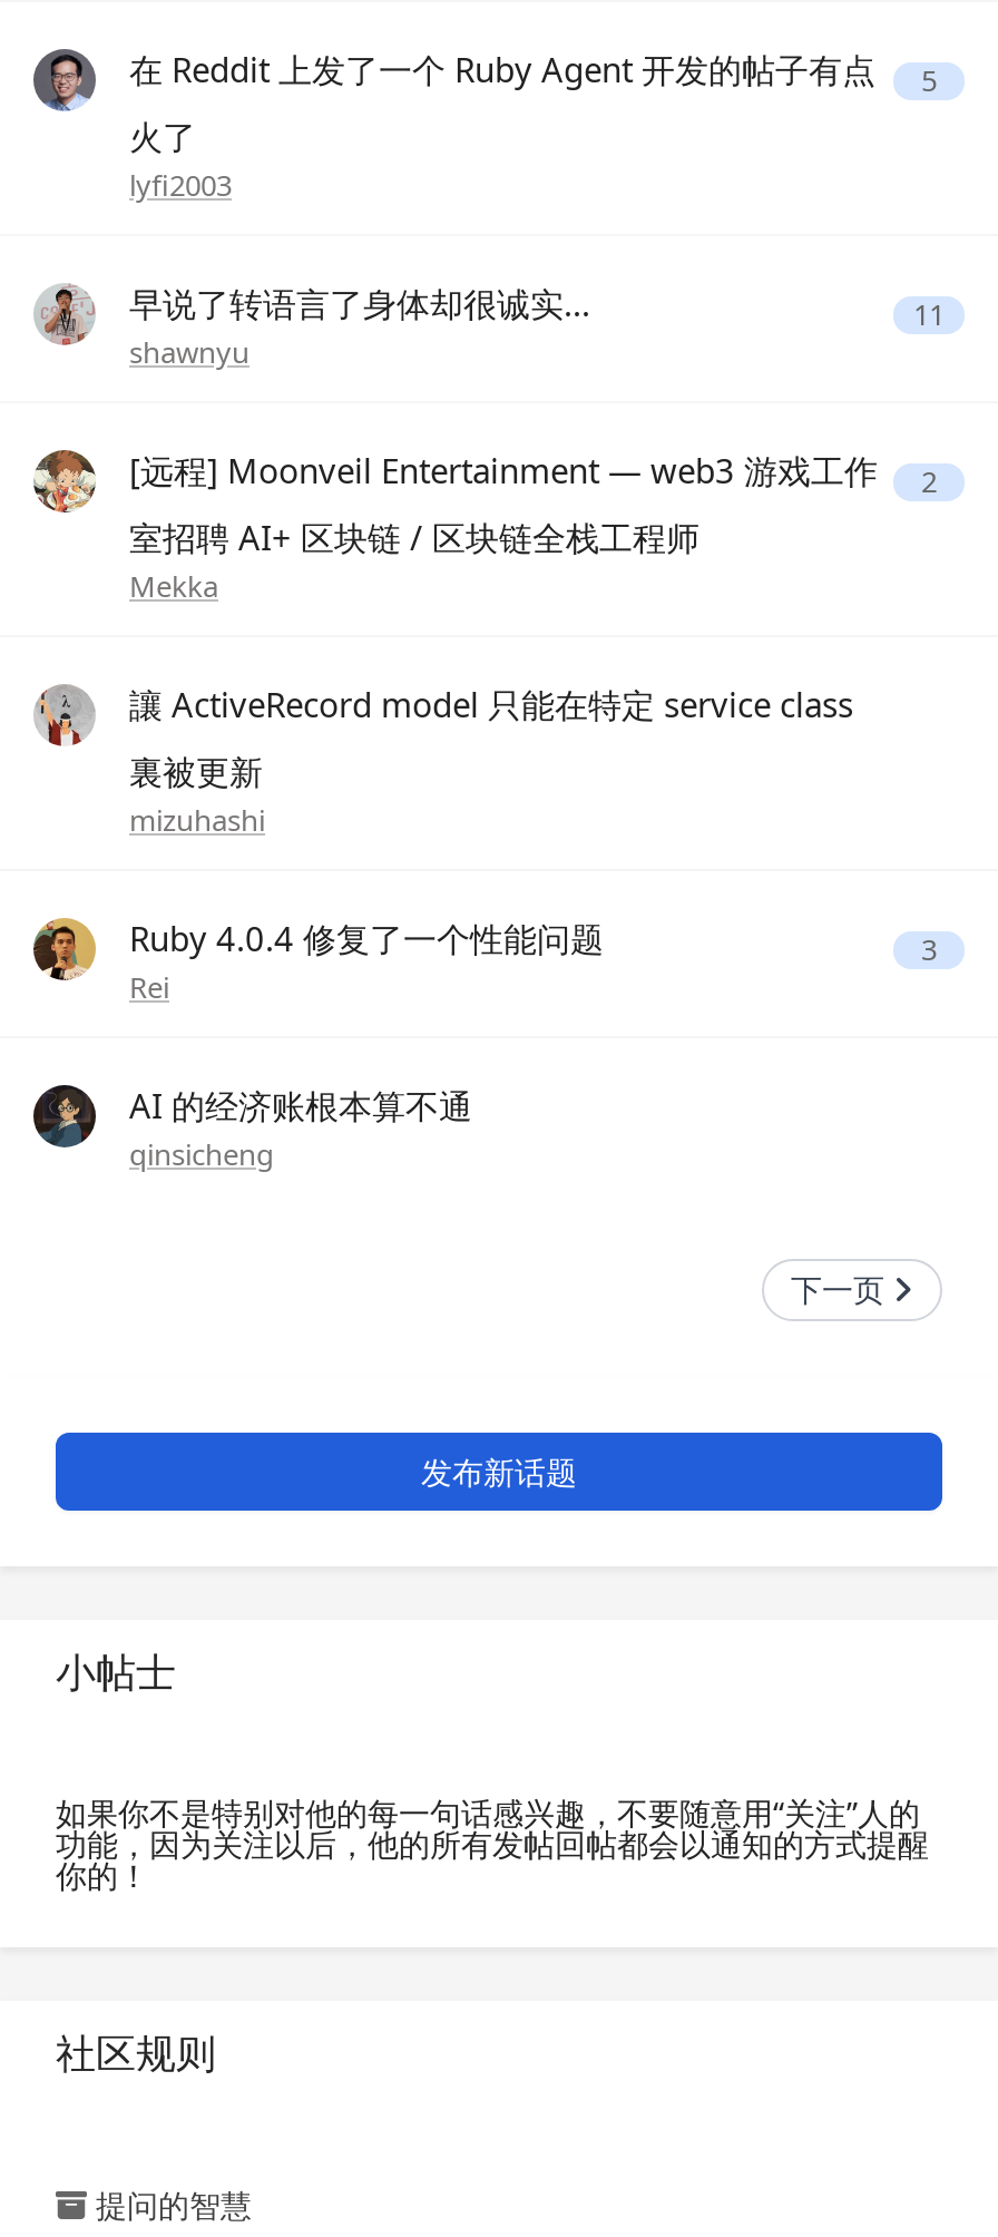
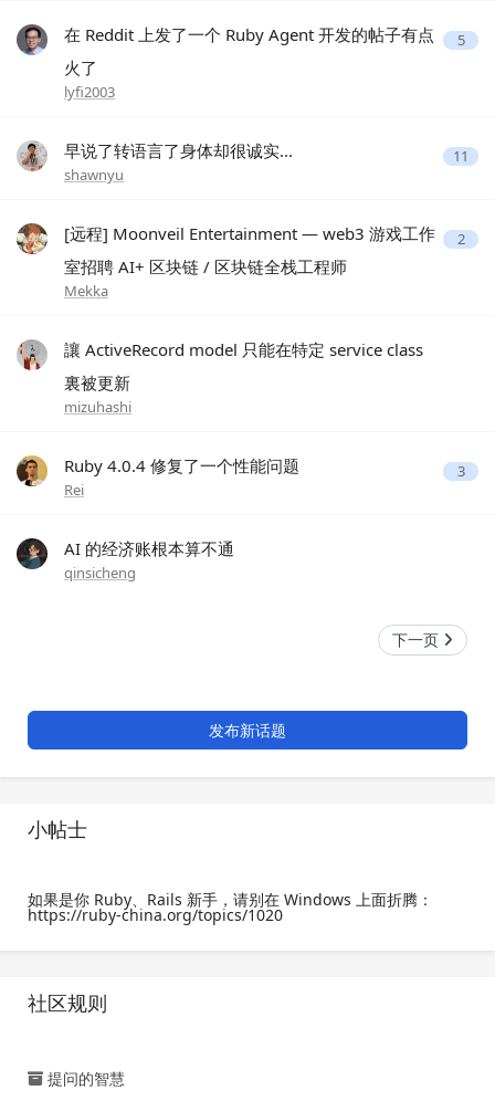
- 如果你不是特别对他的每一句话感兴趣，不要随意用“关注”人的
- 功能，因为关注以后，他的所有发帖回帖都会以通知的方式提醒
- 你的！
+ 如果是你 Ruby、Rails 新手，请别在 Windows 上面折腾：
+ https://ruby-china.org/topics/1020
